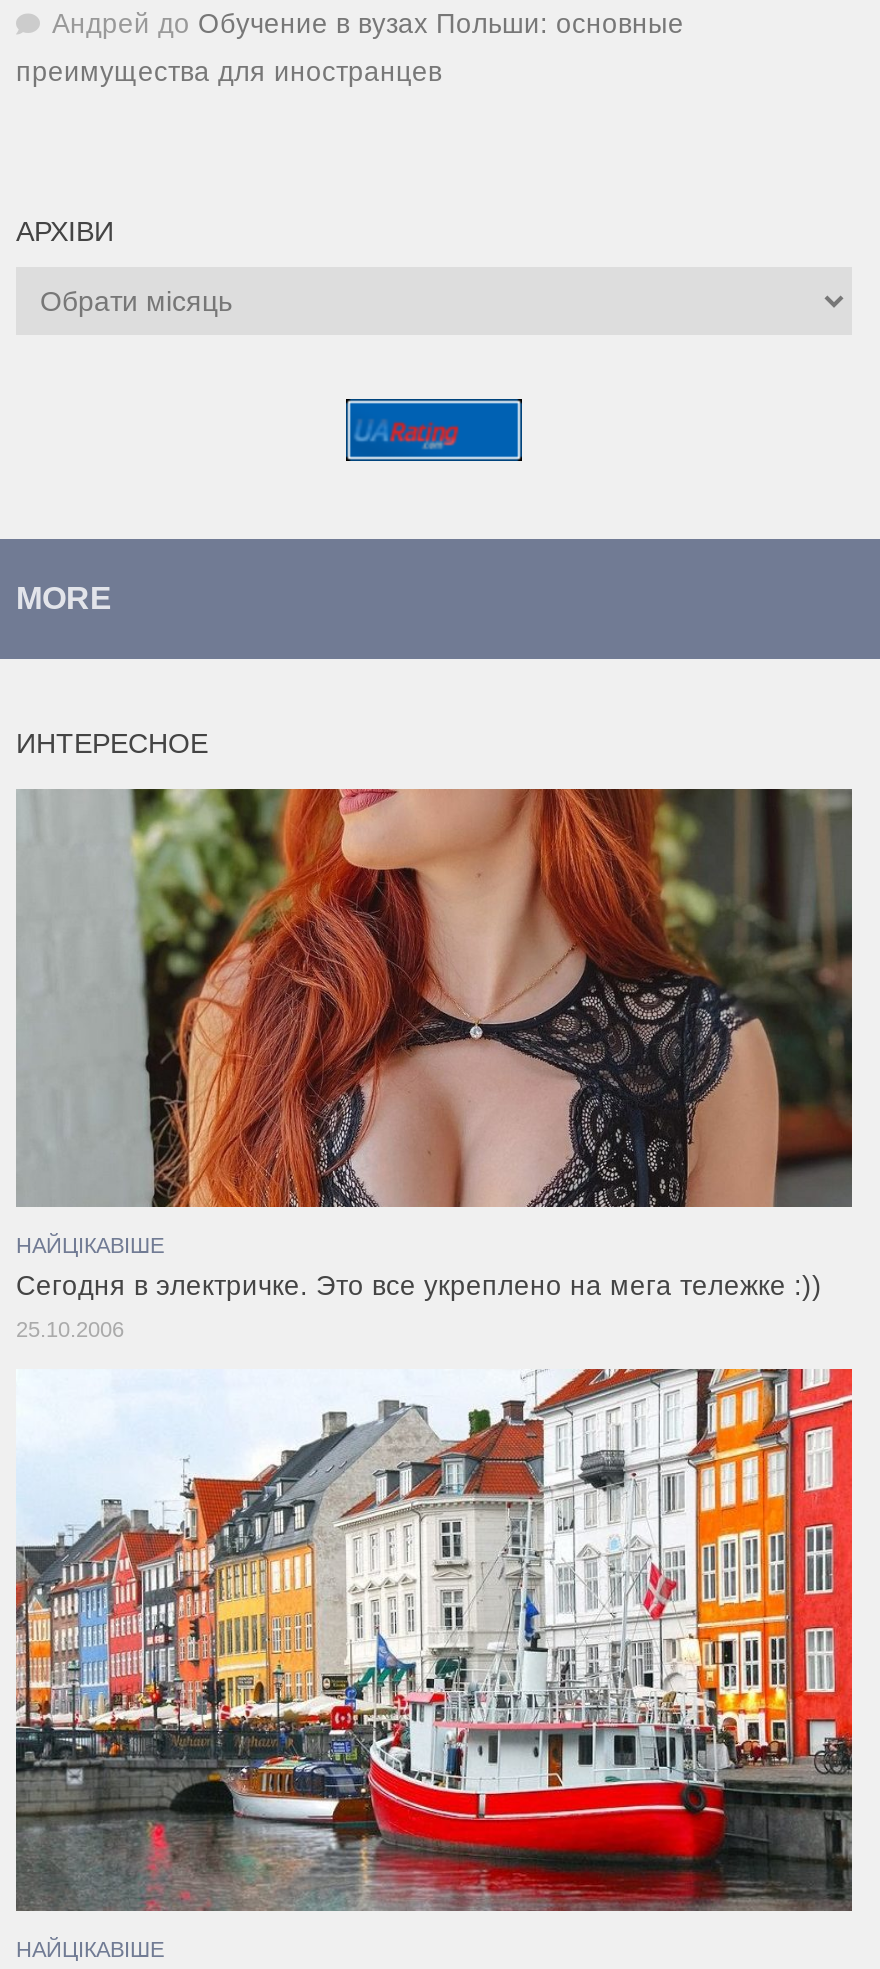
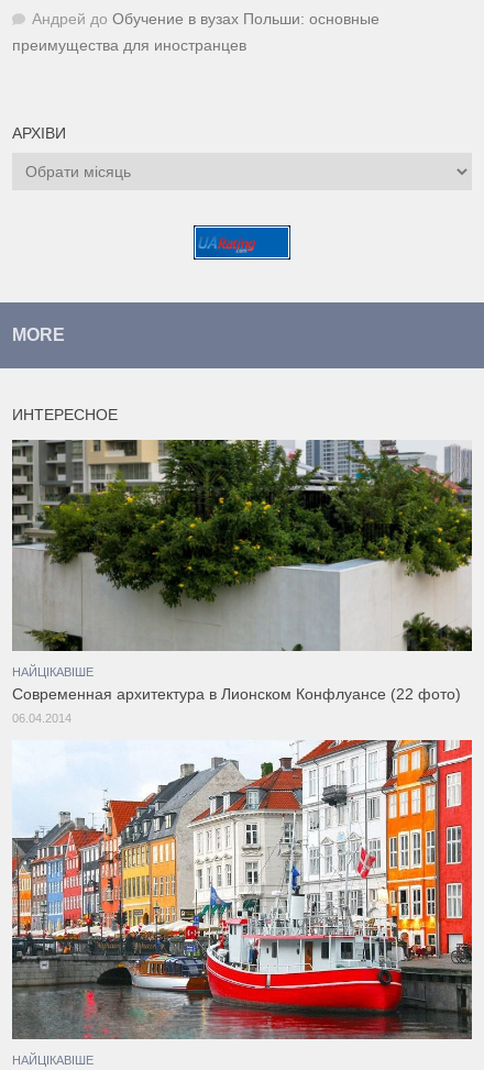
- [image]
- Сегодня в электричке. Это все укреплено на мега тележке :))
+ [image]
+ Современная архитектура в Лионском Конфлуансе (22 фото)

- 25.10.2006
+ 06.04.2014
